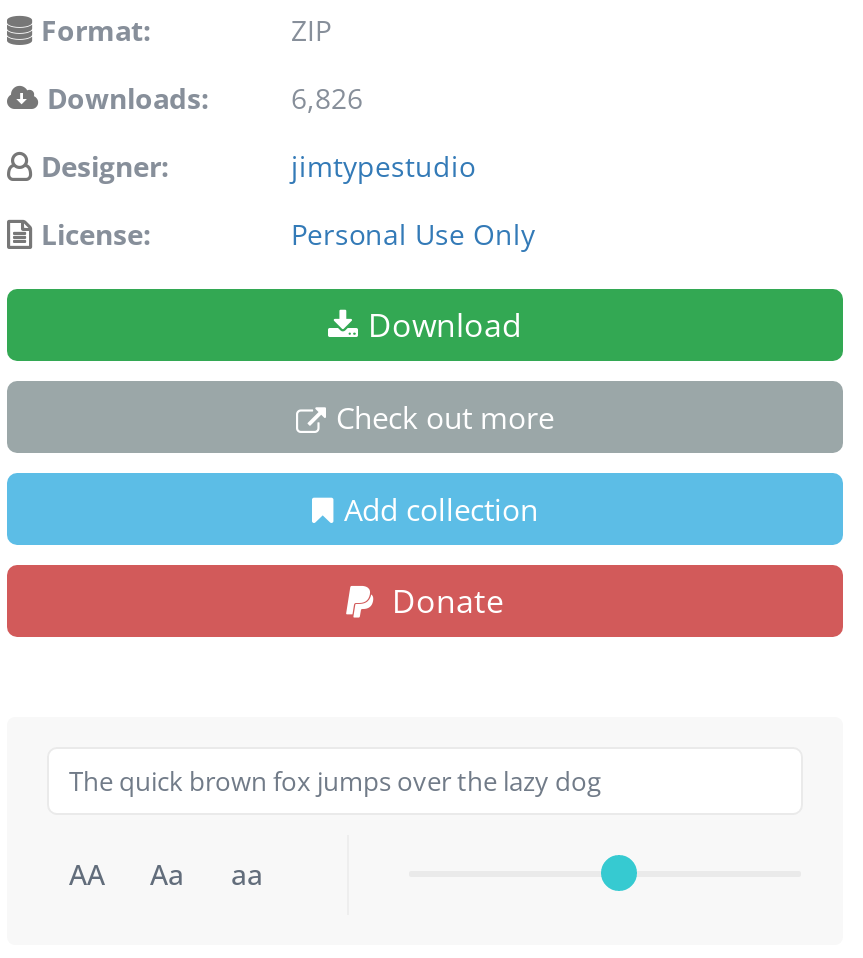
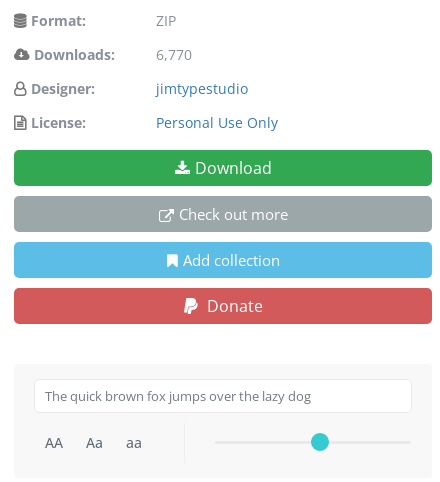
- 6,826
+ 6,770
